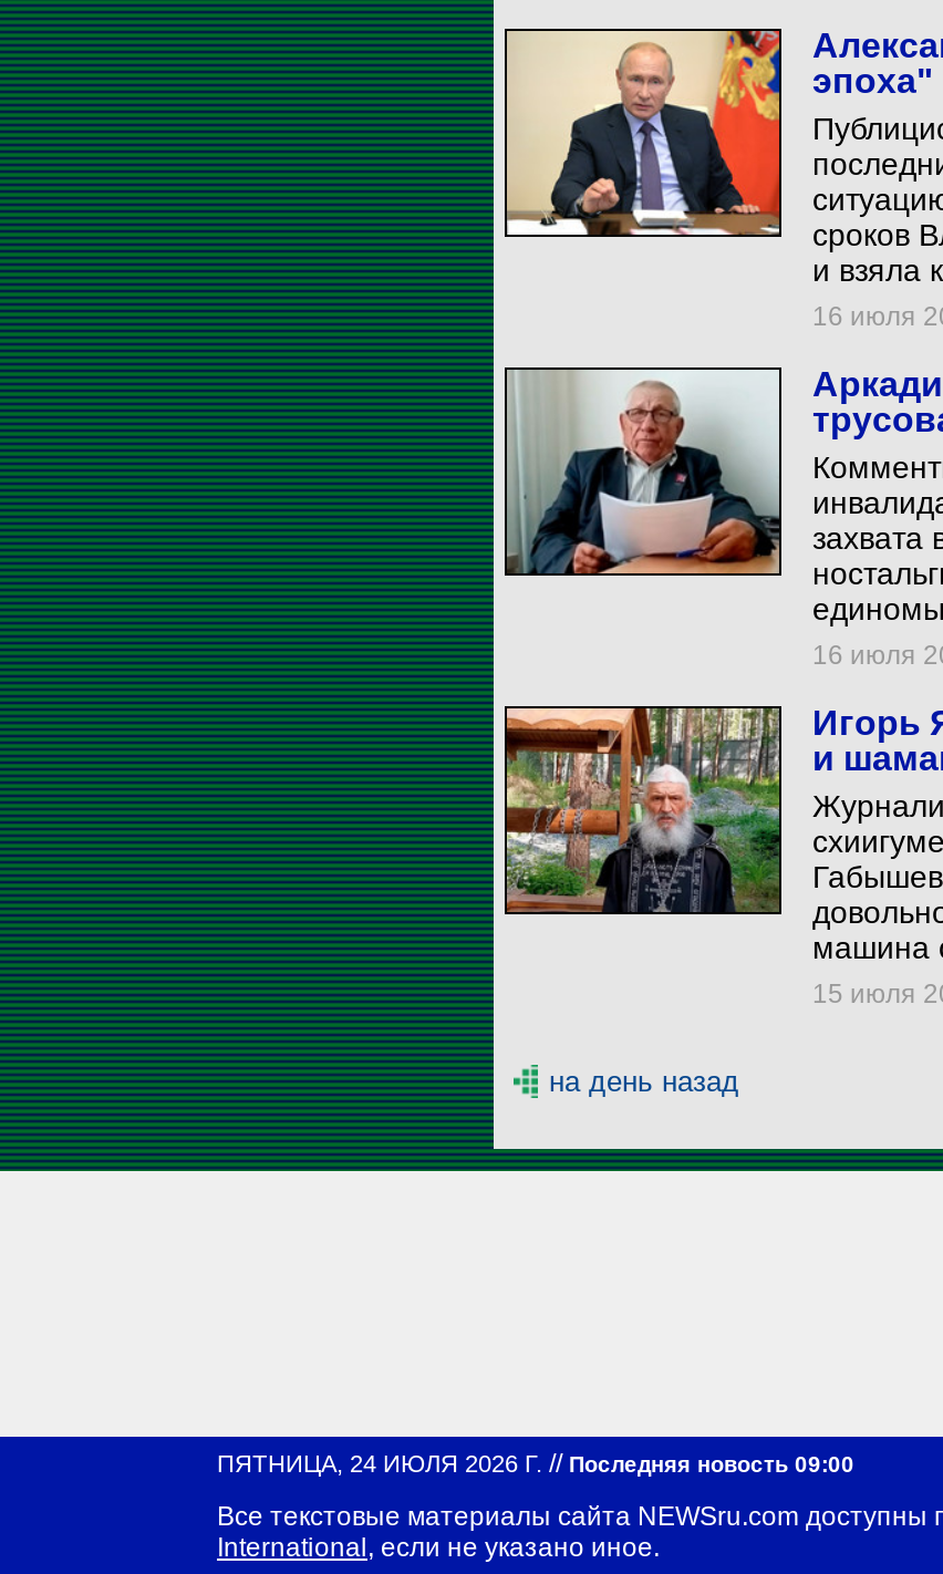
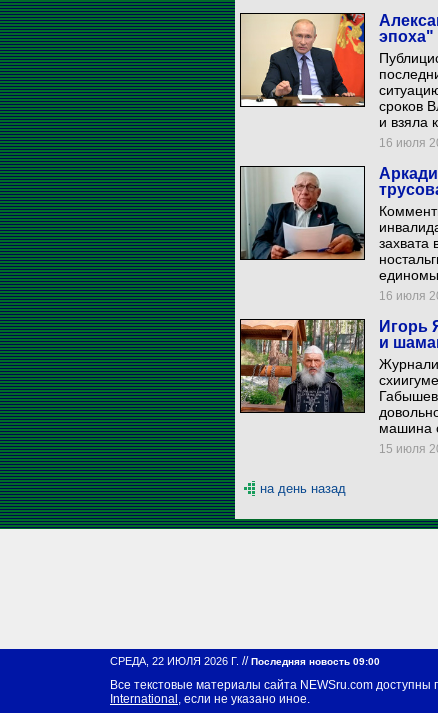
- ПЯТНИЦА, 24 ИЮЛЯ 2026 Г. // Последняя новость 09:00
+ СРЕДА, 22 ИЮЛЯ 2026 Г. // Последняя новость 09:00
